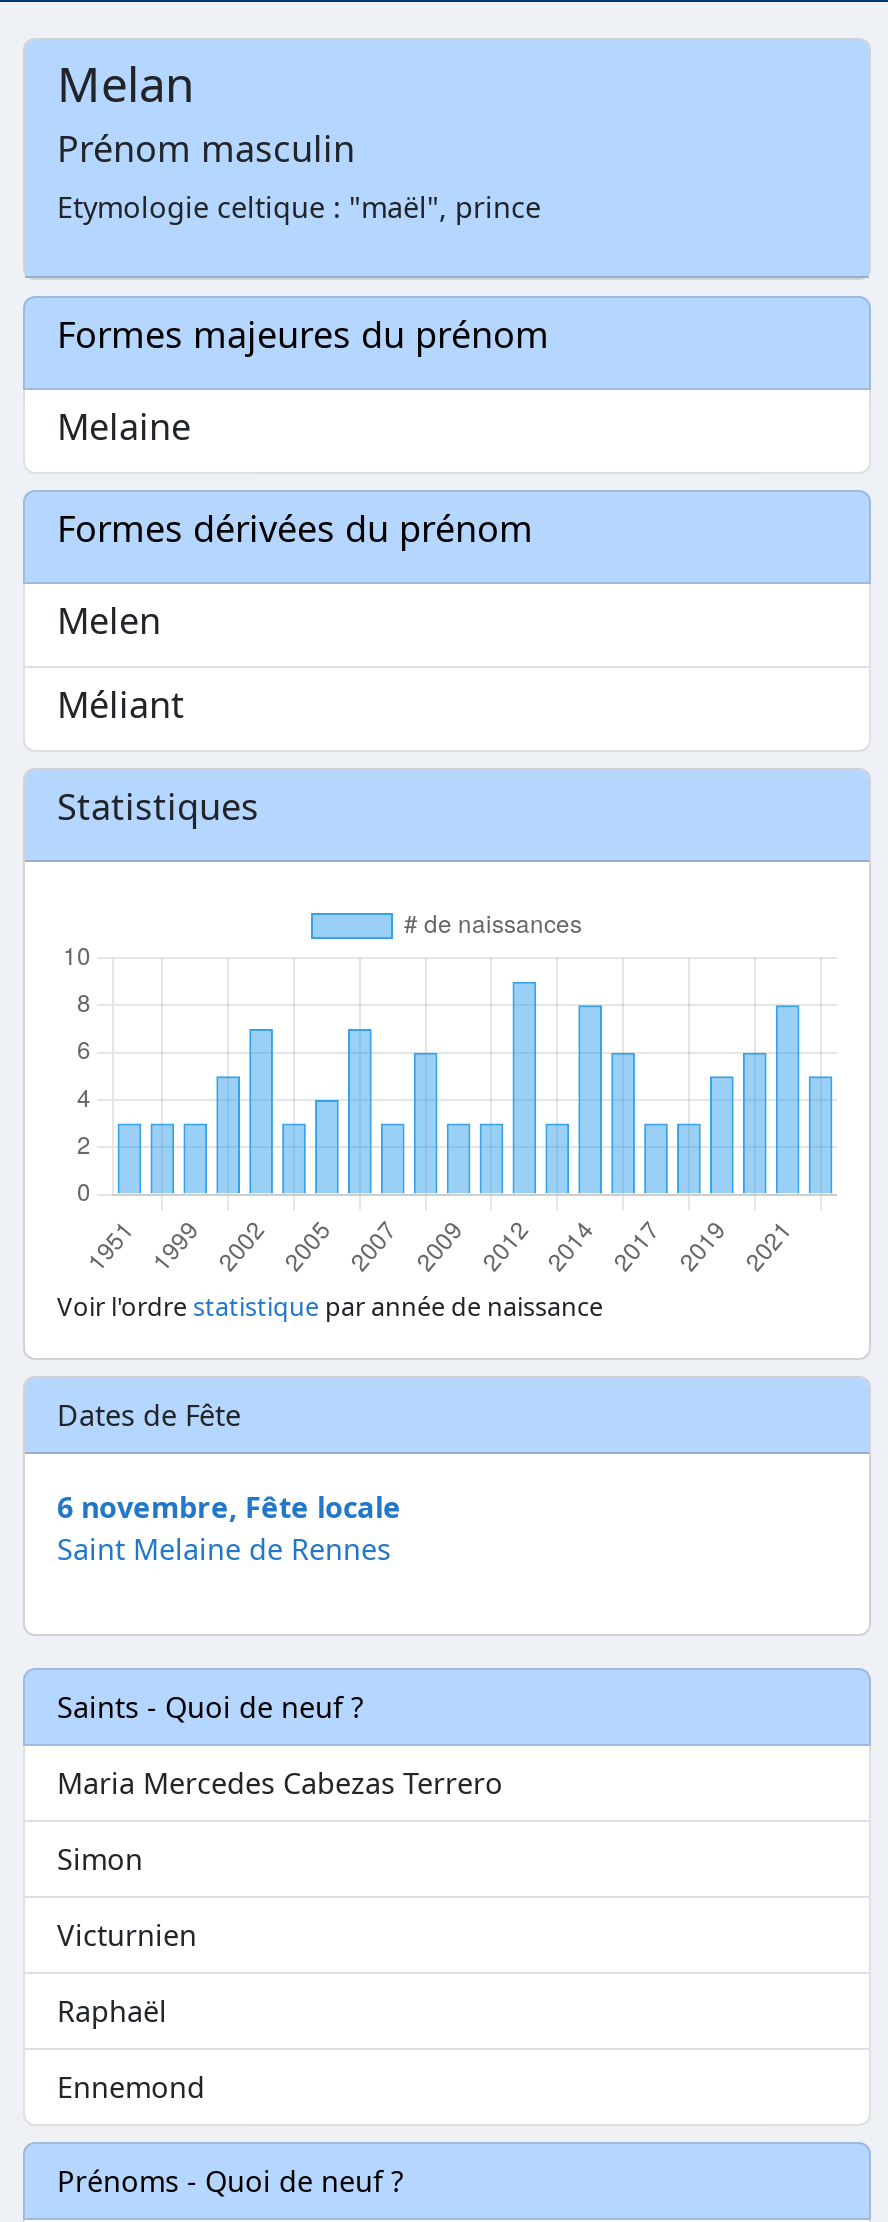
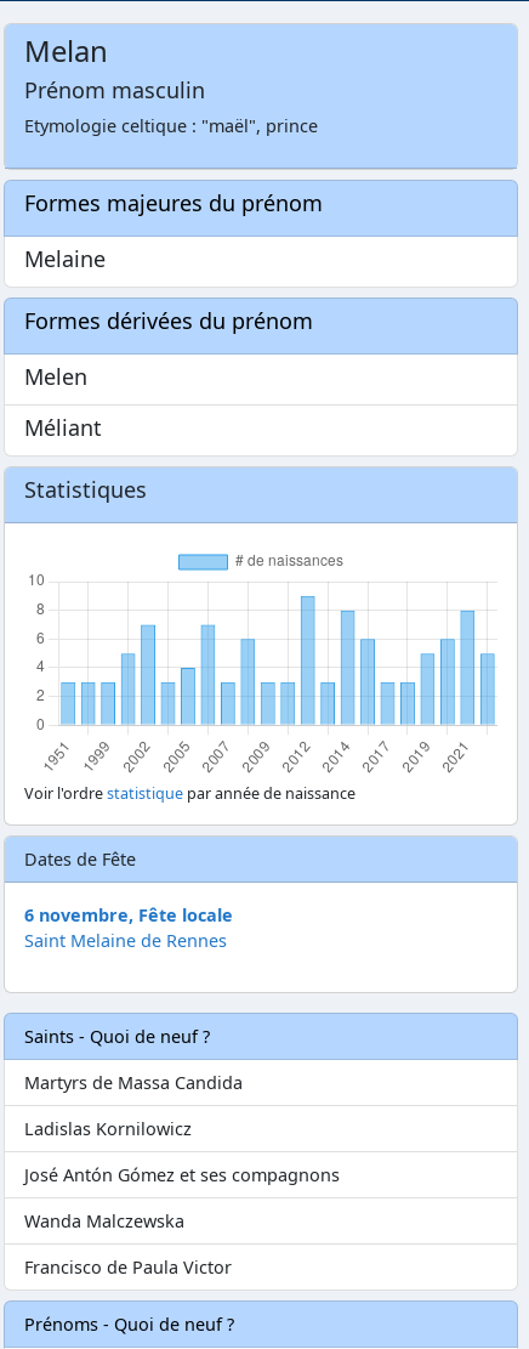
- Maria Mercedes Cabezas Terrero
+ Martyrs de Massa Candida

- Simon
+ Ladislas Kornilowicz

- Victurnien
+ José Antón Gómez et ses compagnons

- Raphaël
+ Wanda Malczewska

- Ennemond
+ Francisco de Paula Victor
